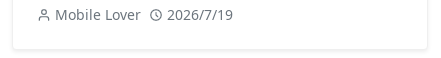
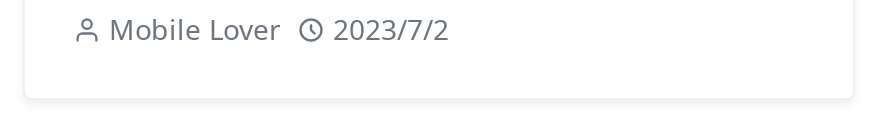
- Mobile Lover 2026/7/19
+ Mobile Lover 2023/7/2
